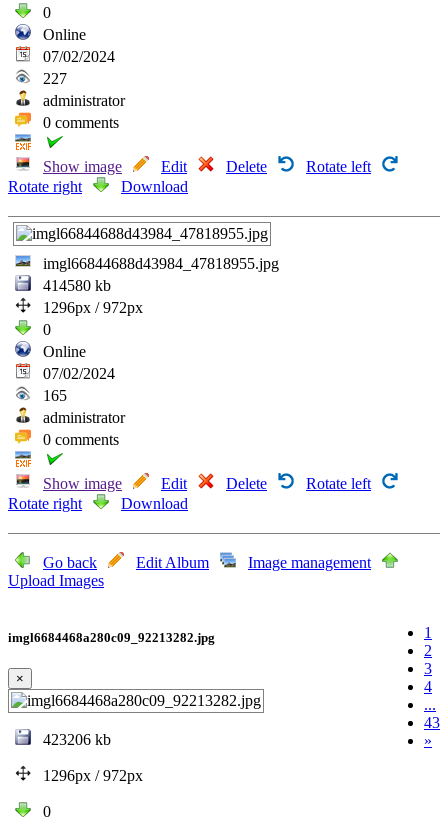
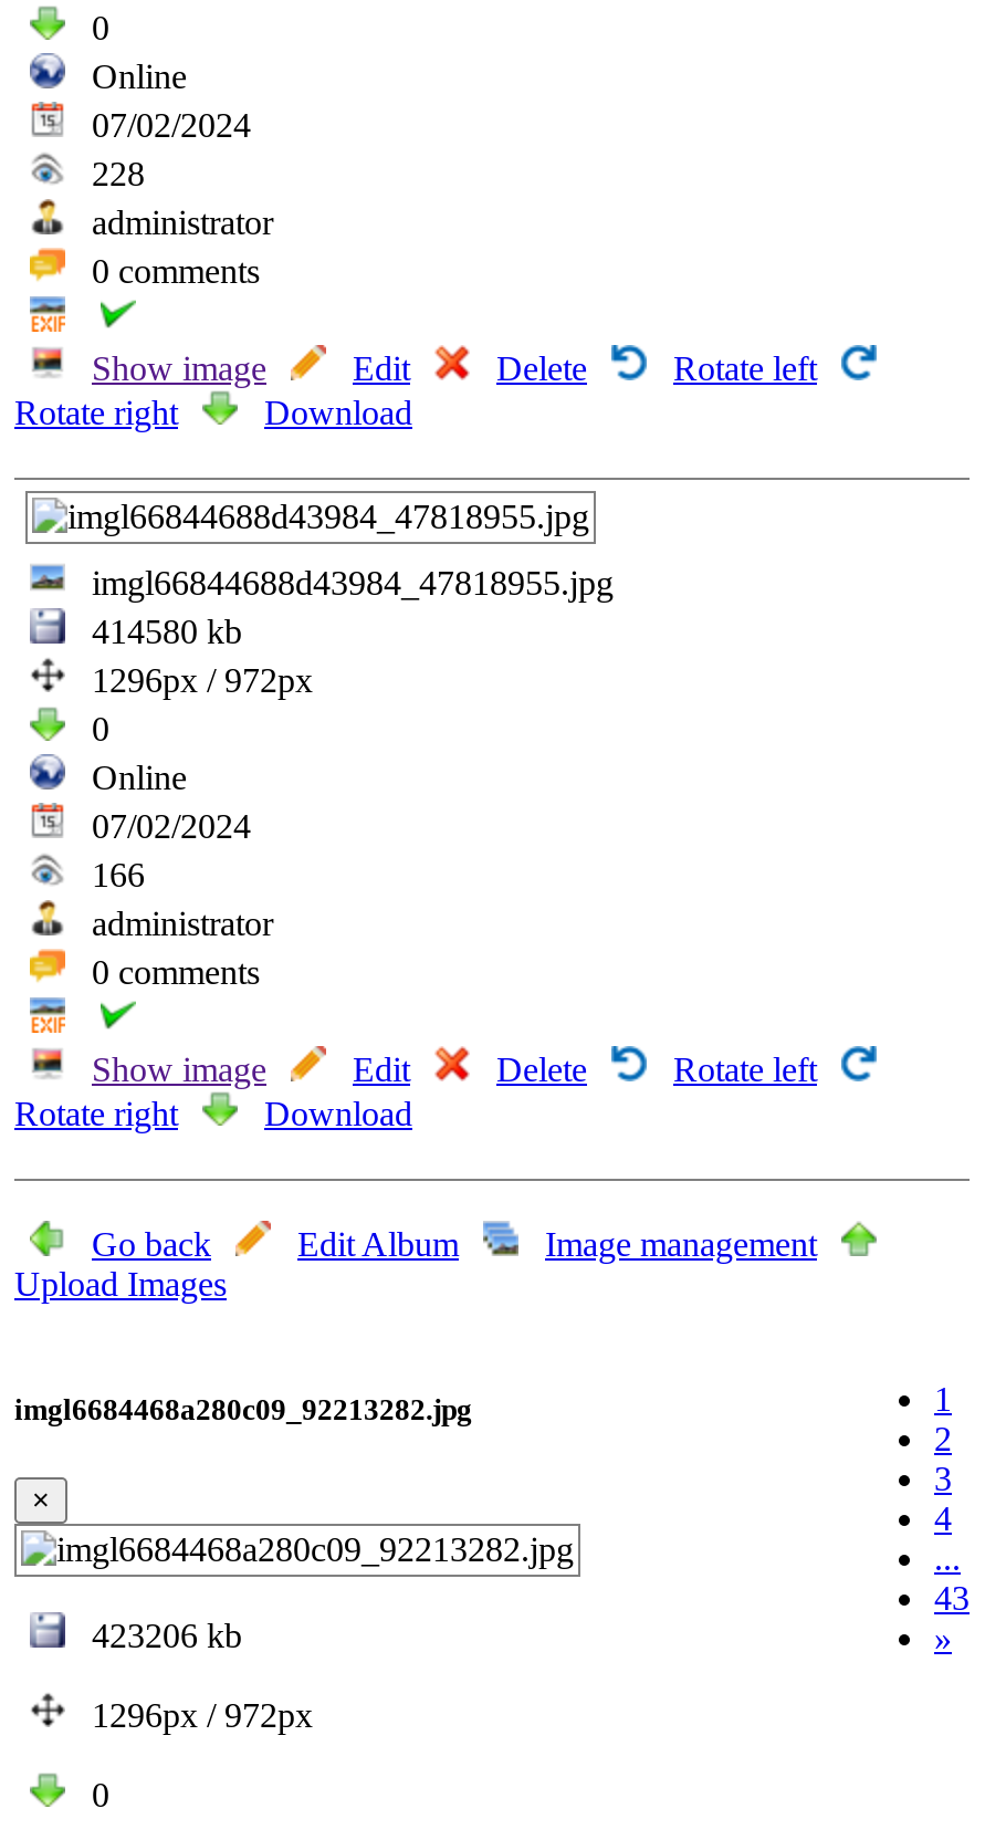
- 227
+ 228

- 165
+ 166
